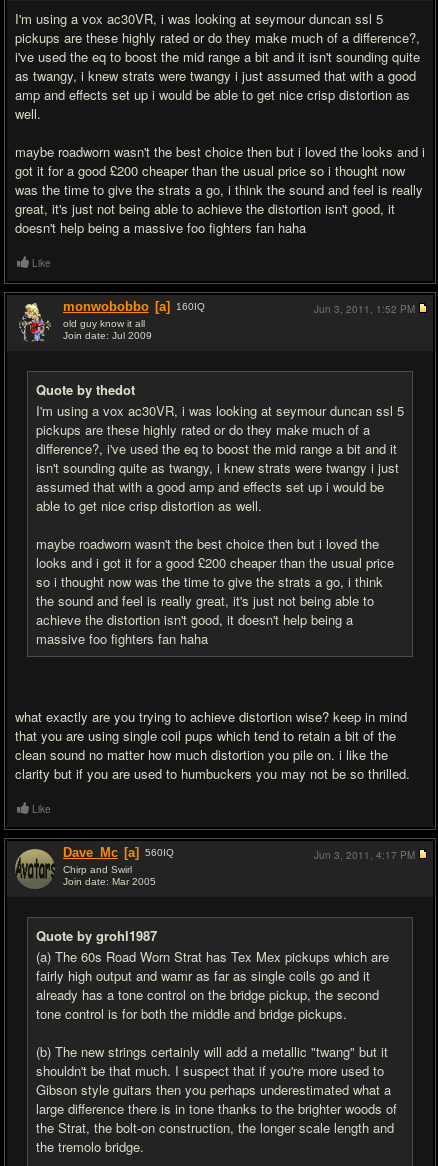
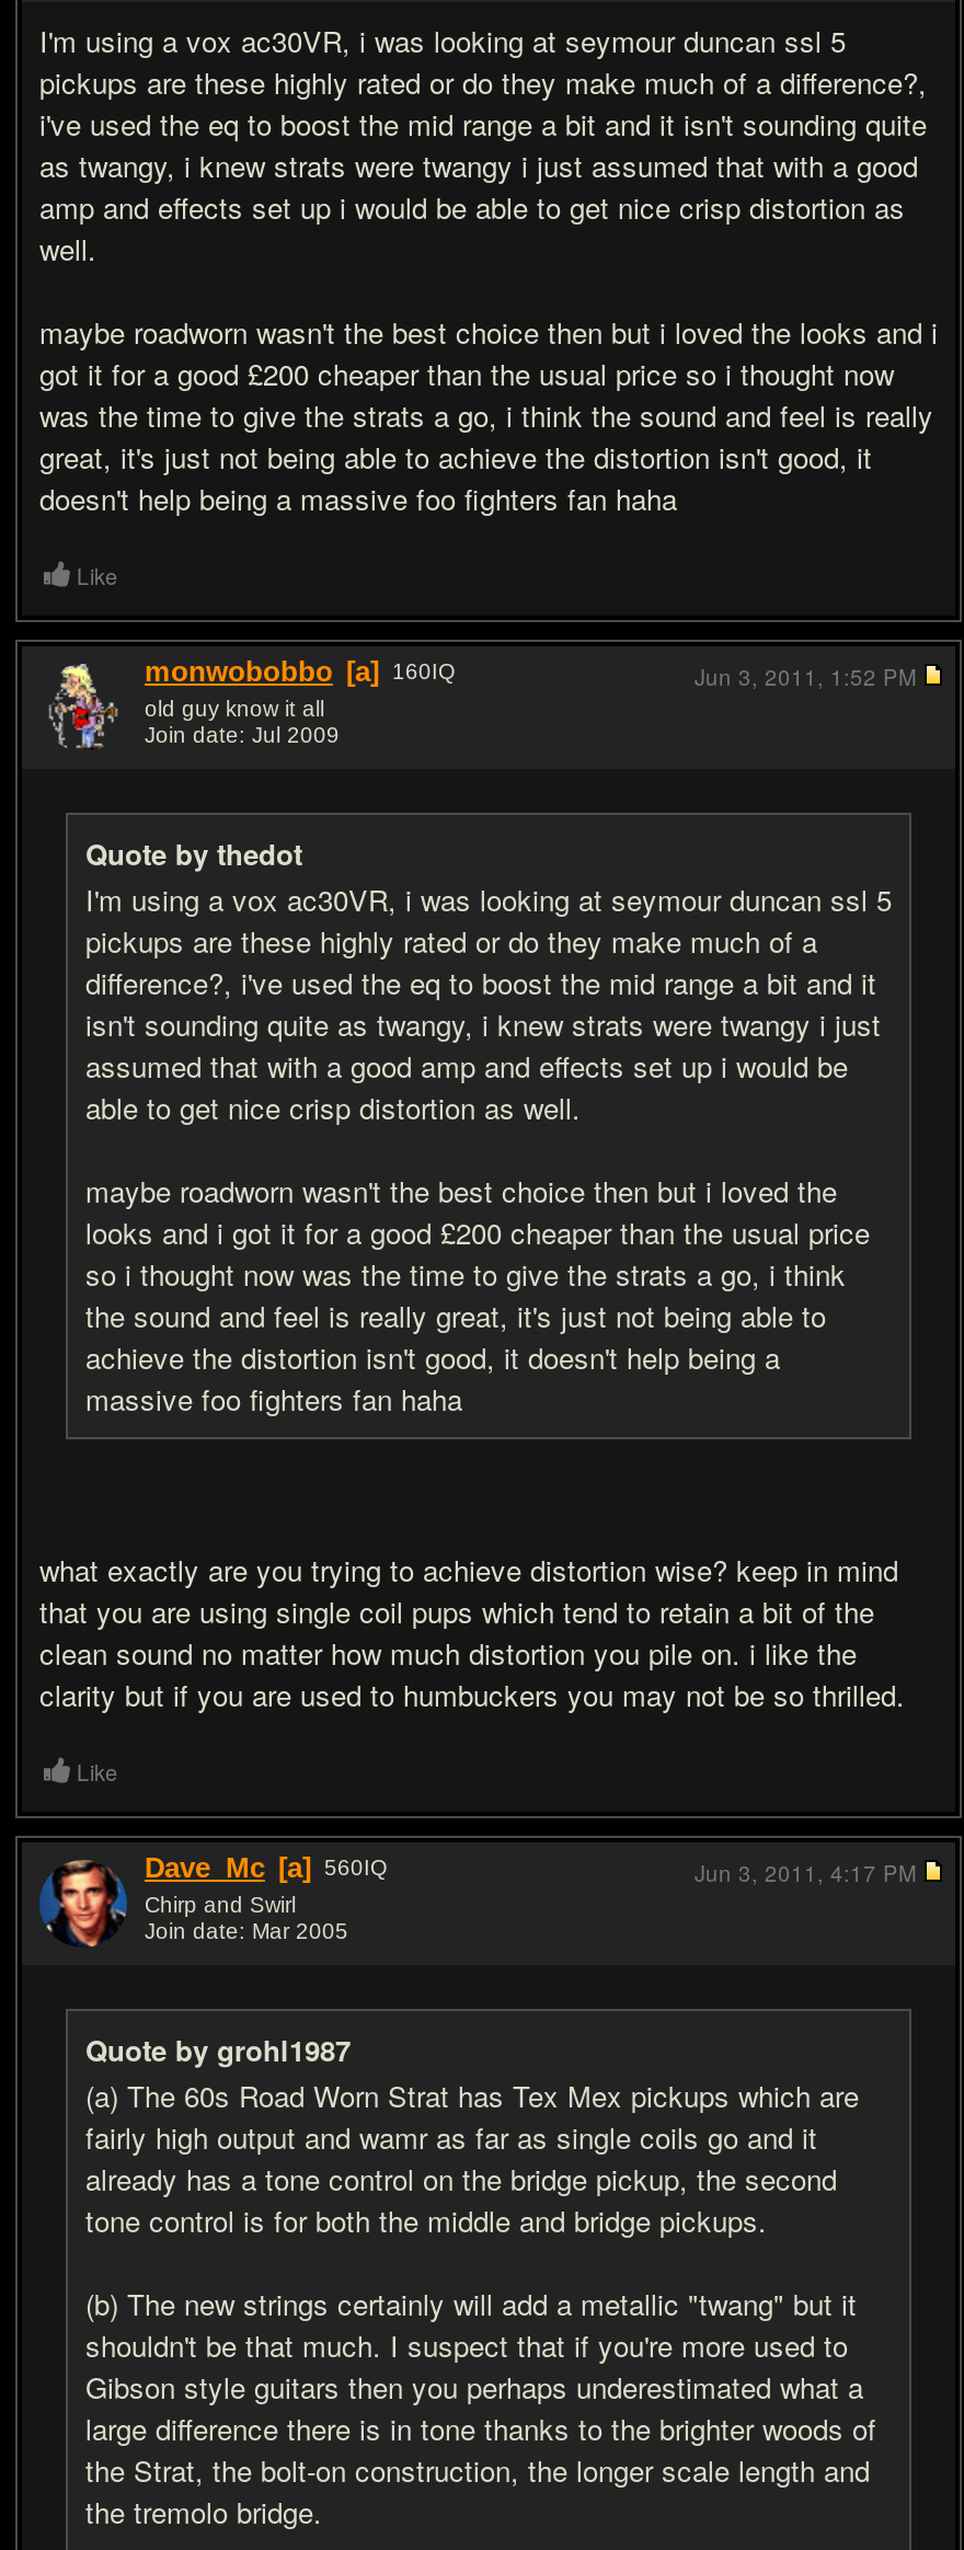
- [image]
+ [image]
